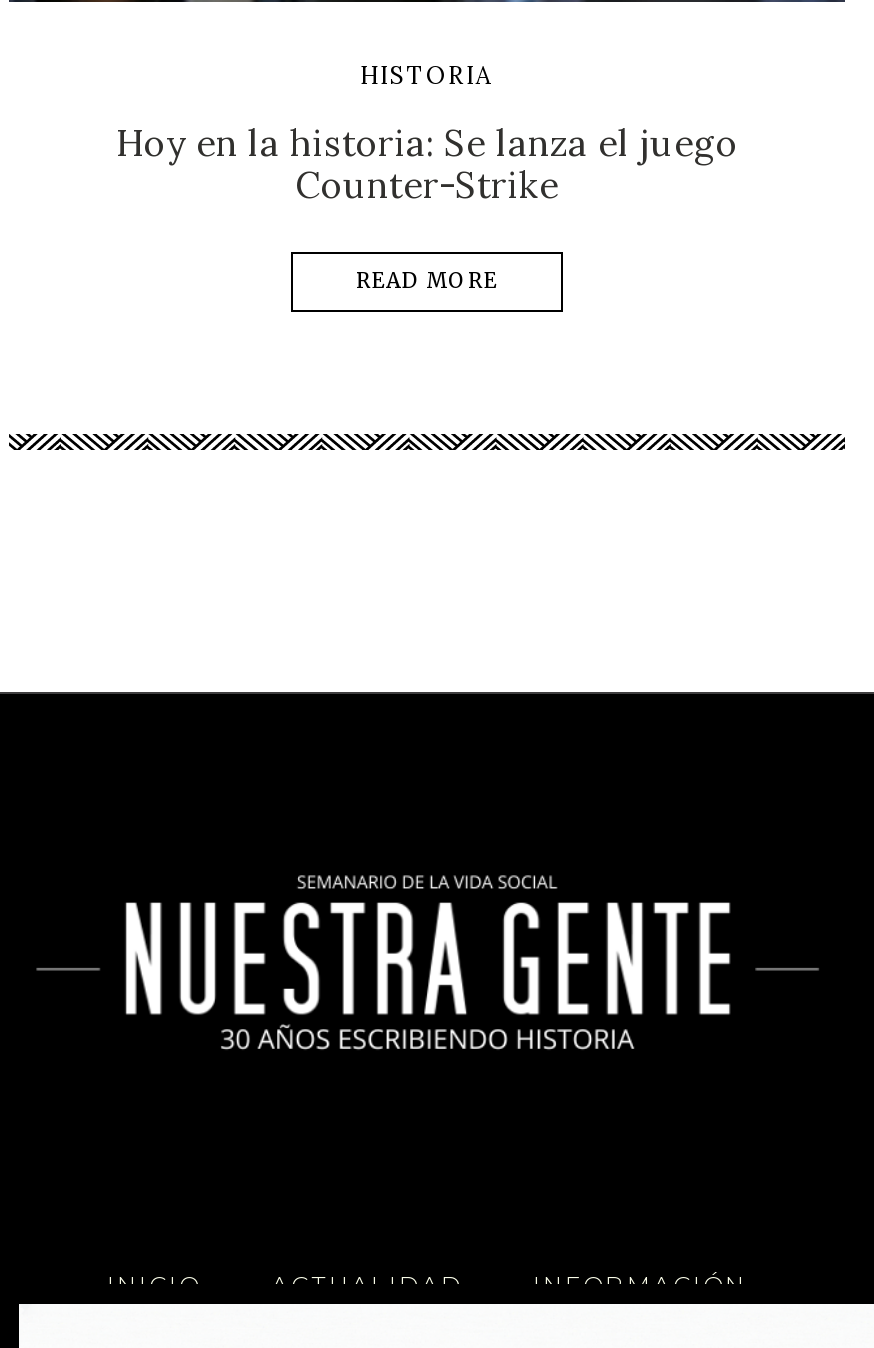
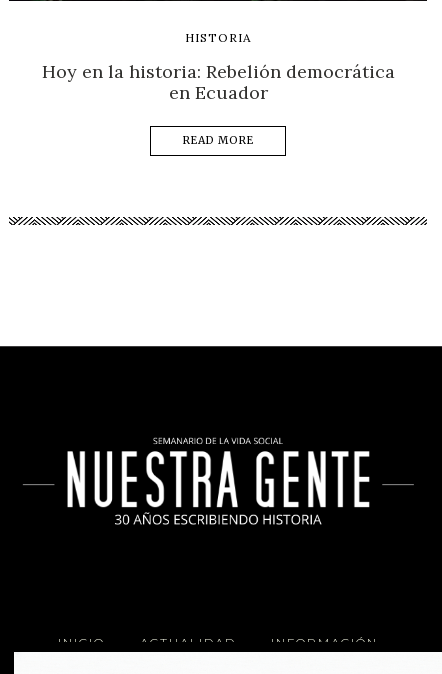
- Hoy en la historia: Se lanza el juego
- Counter-Strike
+ Hoy en la historia: Rebelión democrática
+ en Ecuador
